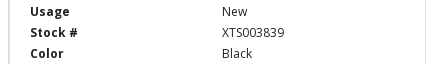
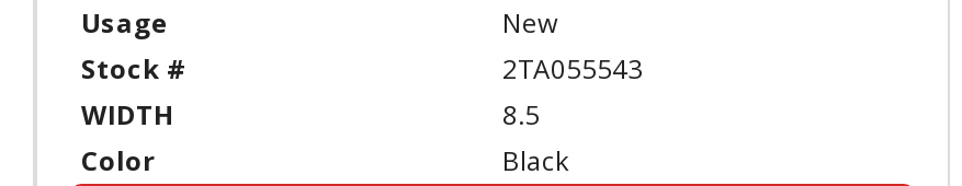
- XTS003839
+ 2TA055543
+ WIDTH
+ 8.5
